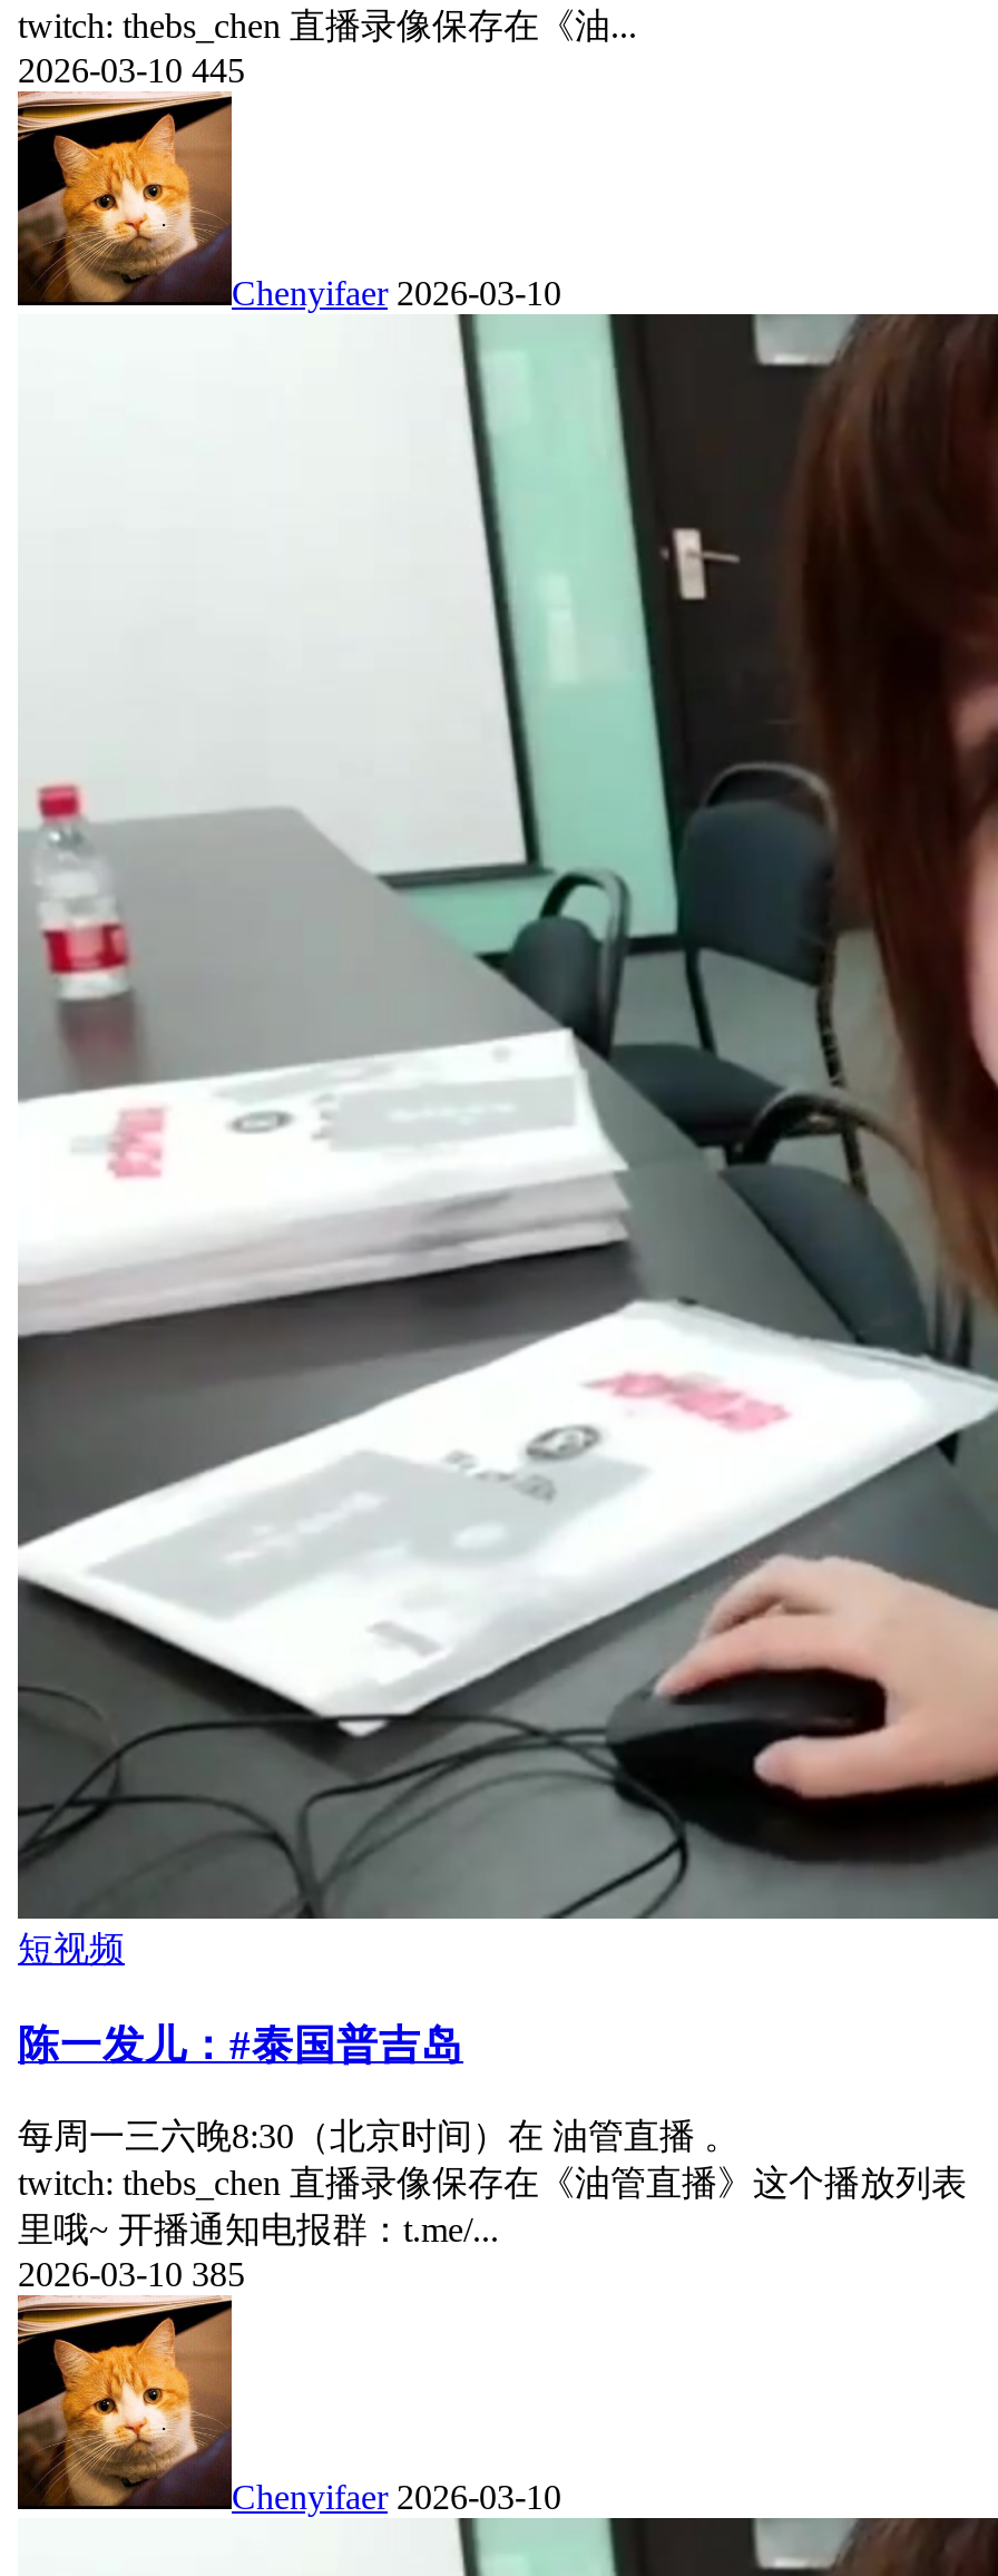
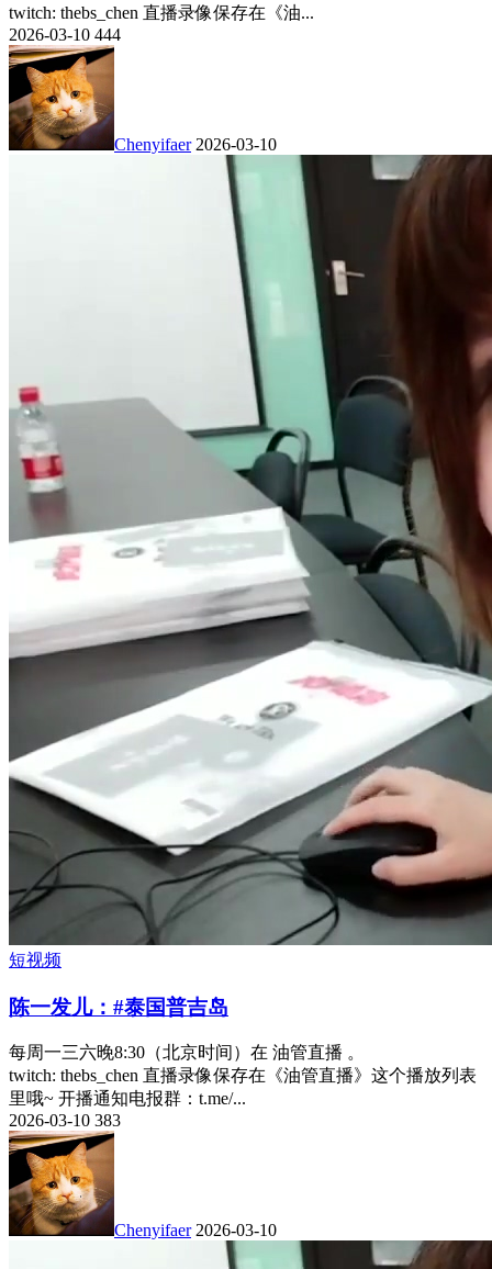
- 2026-03-10 445
+ 2026-03-10 444

- 2026-03-10 385
+ 2026-03-10 383
